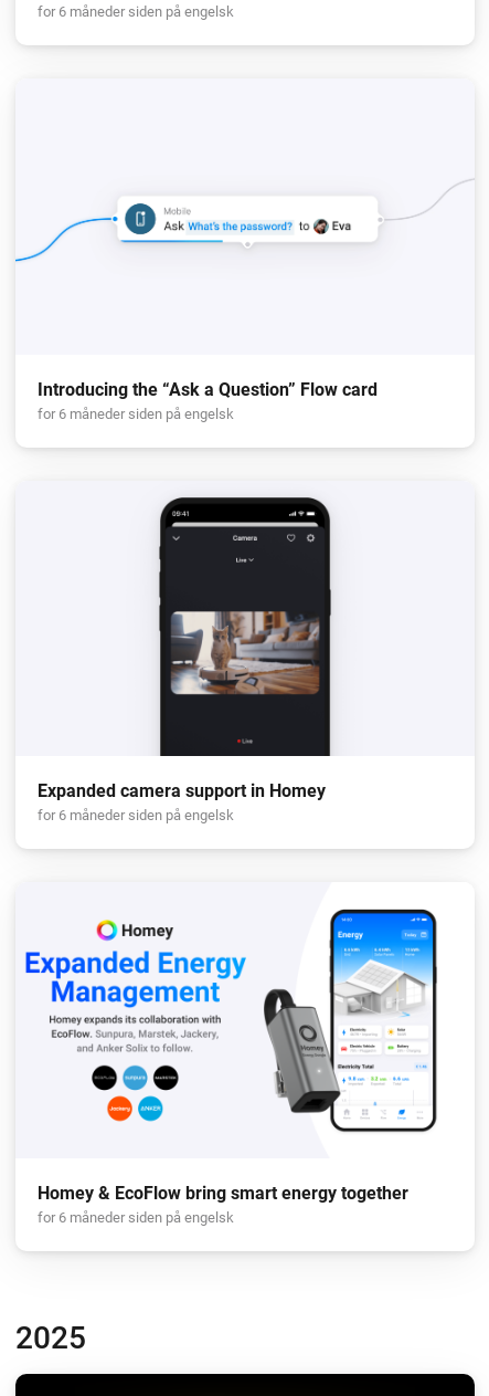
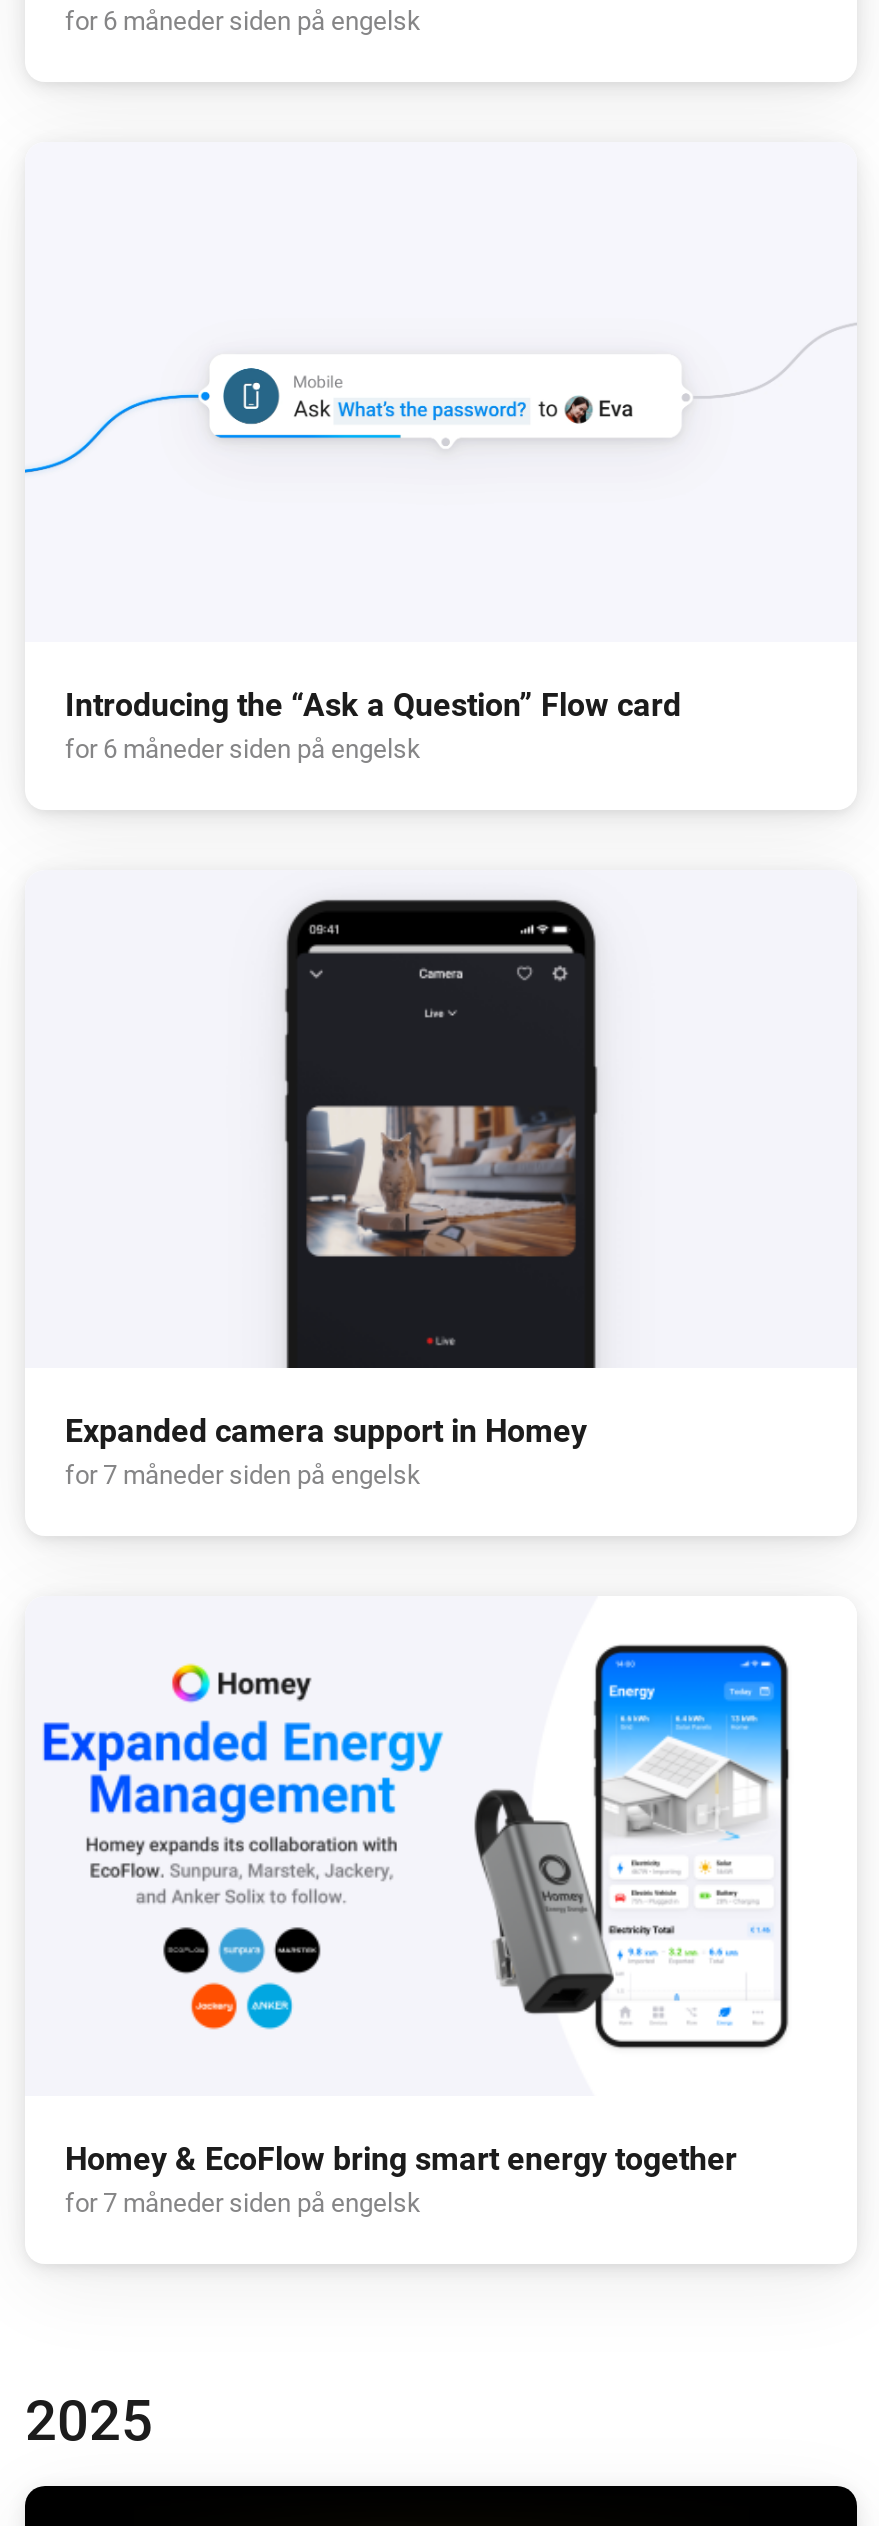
- for 6 måneder siden på engelsk
+ for 7 måneder siden på engelsk

- for 6 måneder siden på engelsk
+ for 7 måneder siden på engelsk
